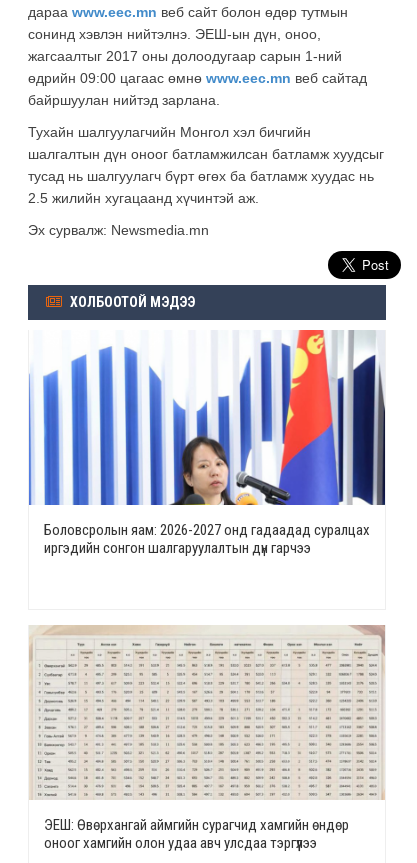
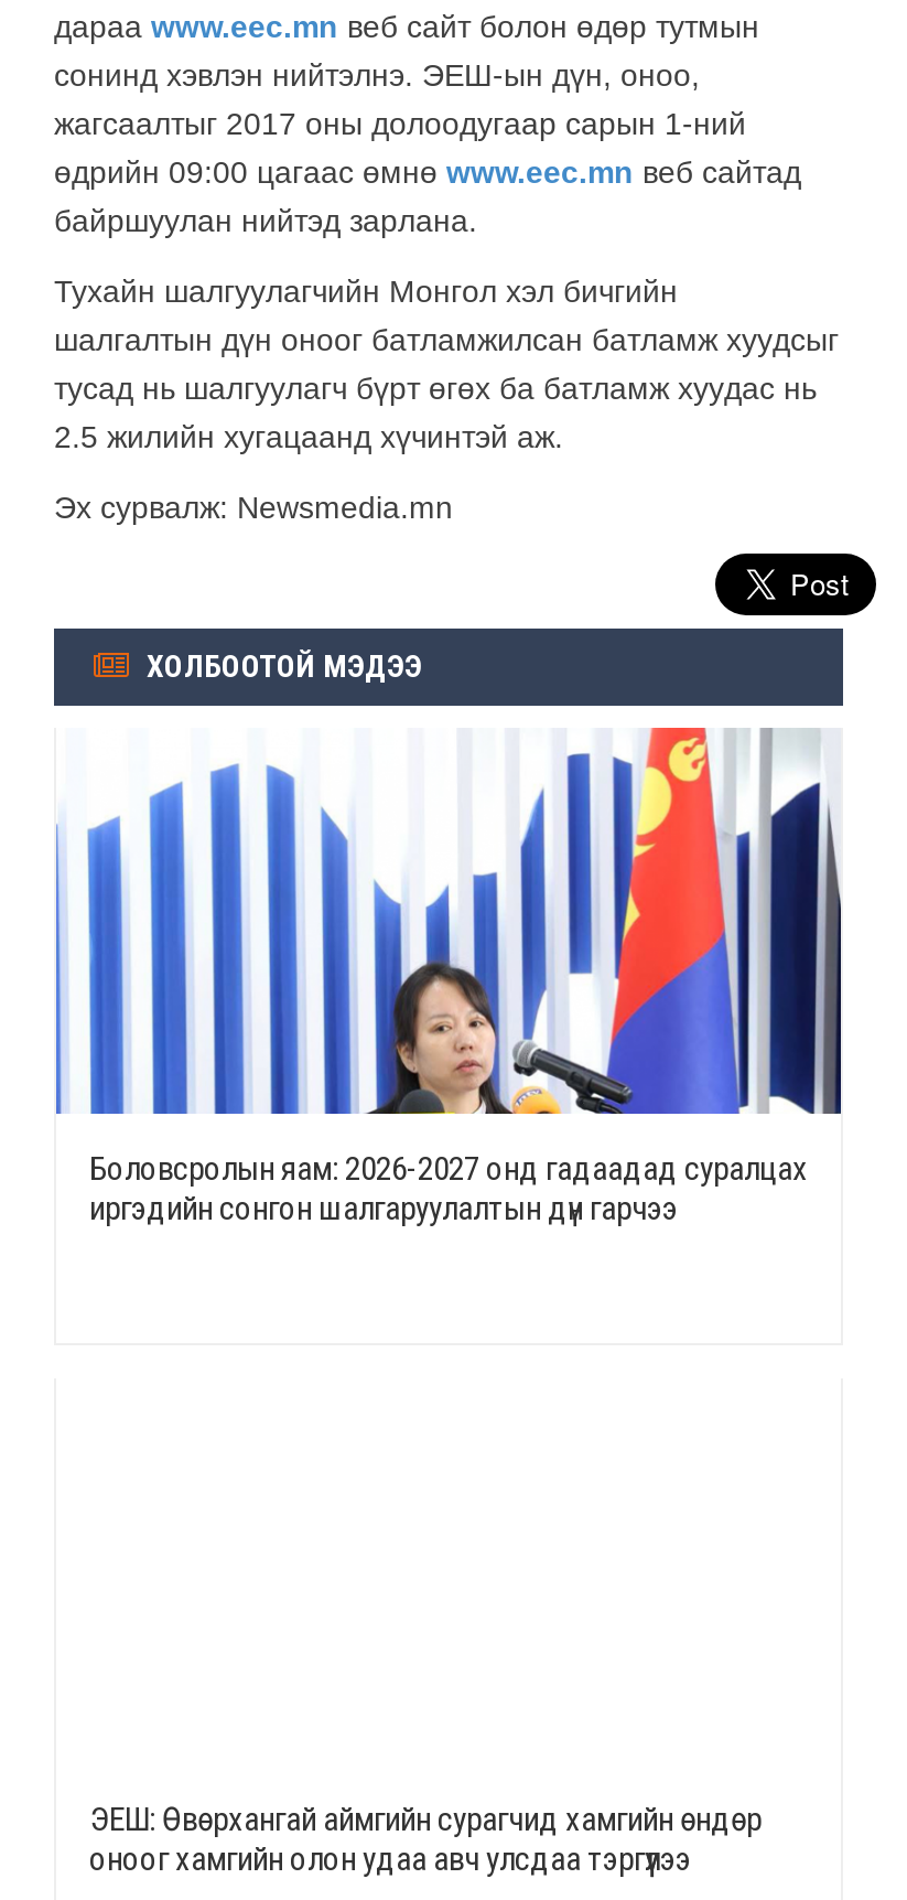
- [image]
